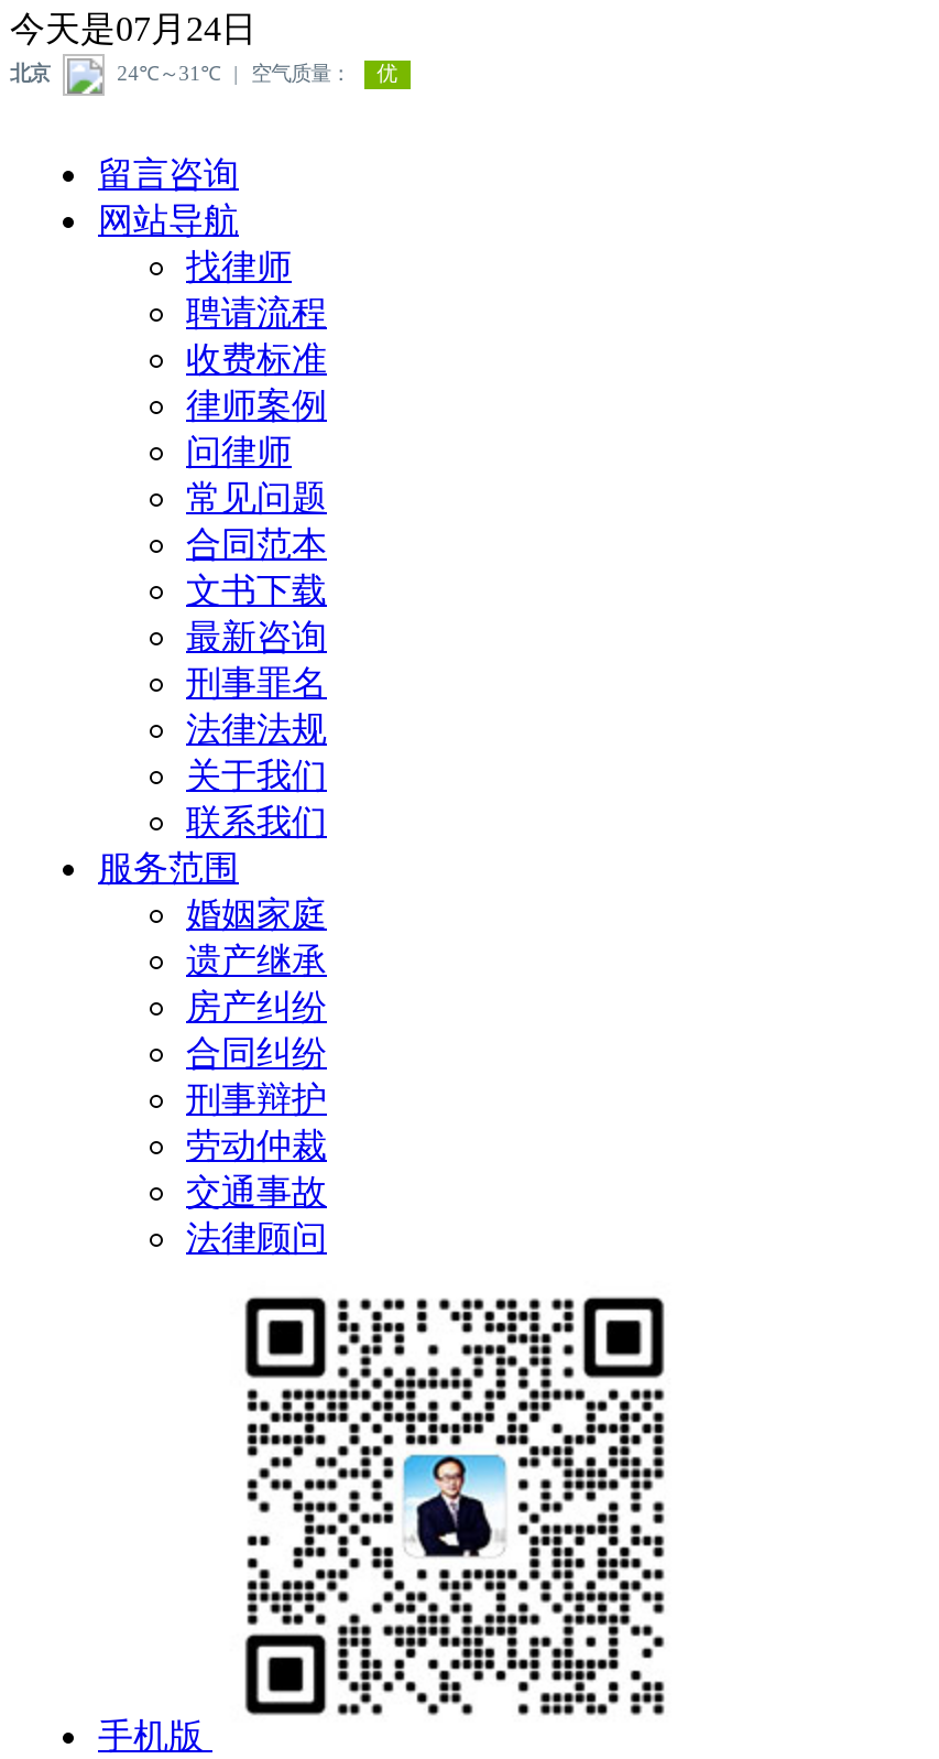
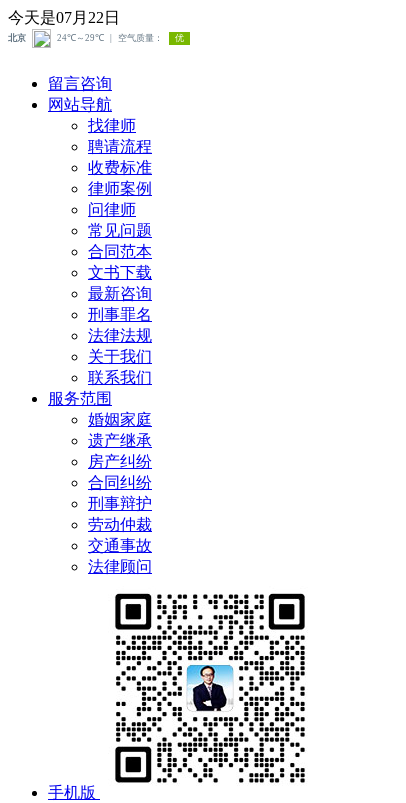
- 今天是07月24日
+ 今天是07月22日
